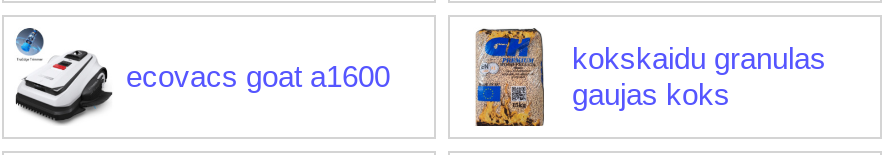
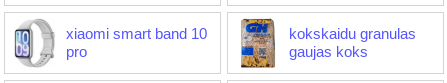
- [image]
- ecovacs goat a1600
+ [image]
+ xiaomi smart band 10
+ pro
